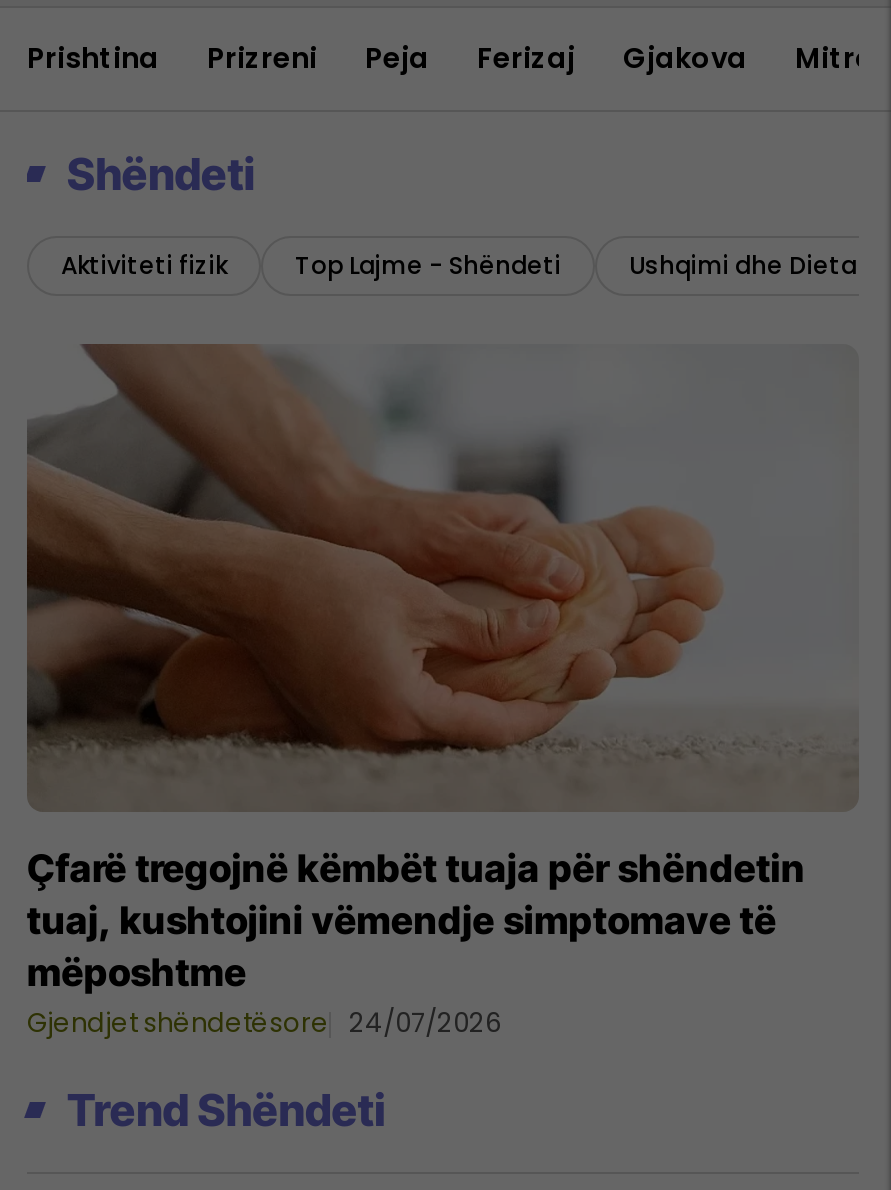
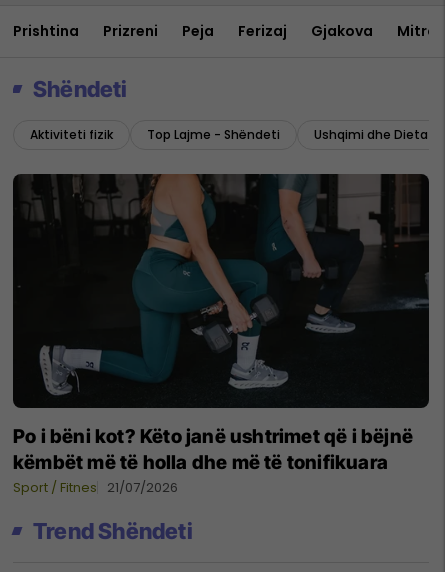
- [image]
- Çfarë tregojnë këmbët tuaja për shëndetin
- tuaj, kushtojini vëmendje simptomave të
- mëposhtme
- Gjendjet shëndetësore 24/07/2026
+ [image]
+ Po i bëni kot? Këto janë ushtrimet që i bëjnë
+ këmbët më të holla dhe më të tonifikuara
+ Sport / Fitnes 21/07/2026
